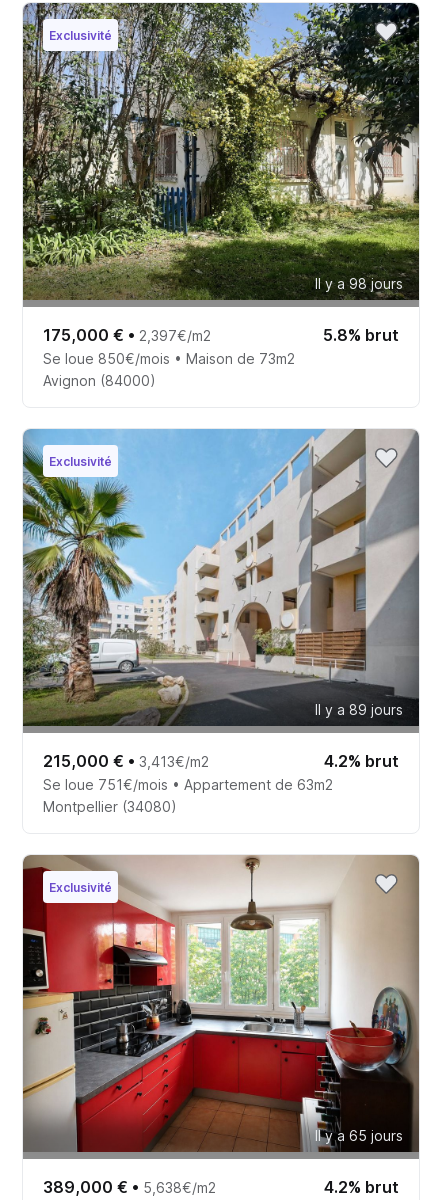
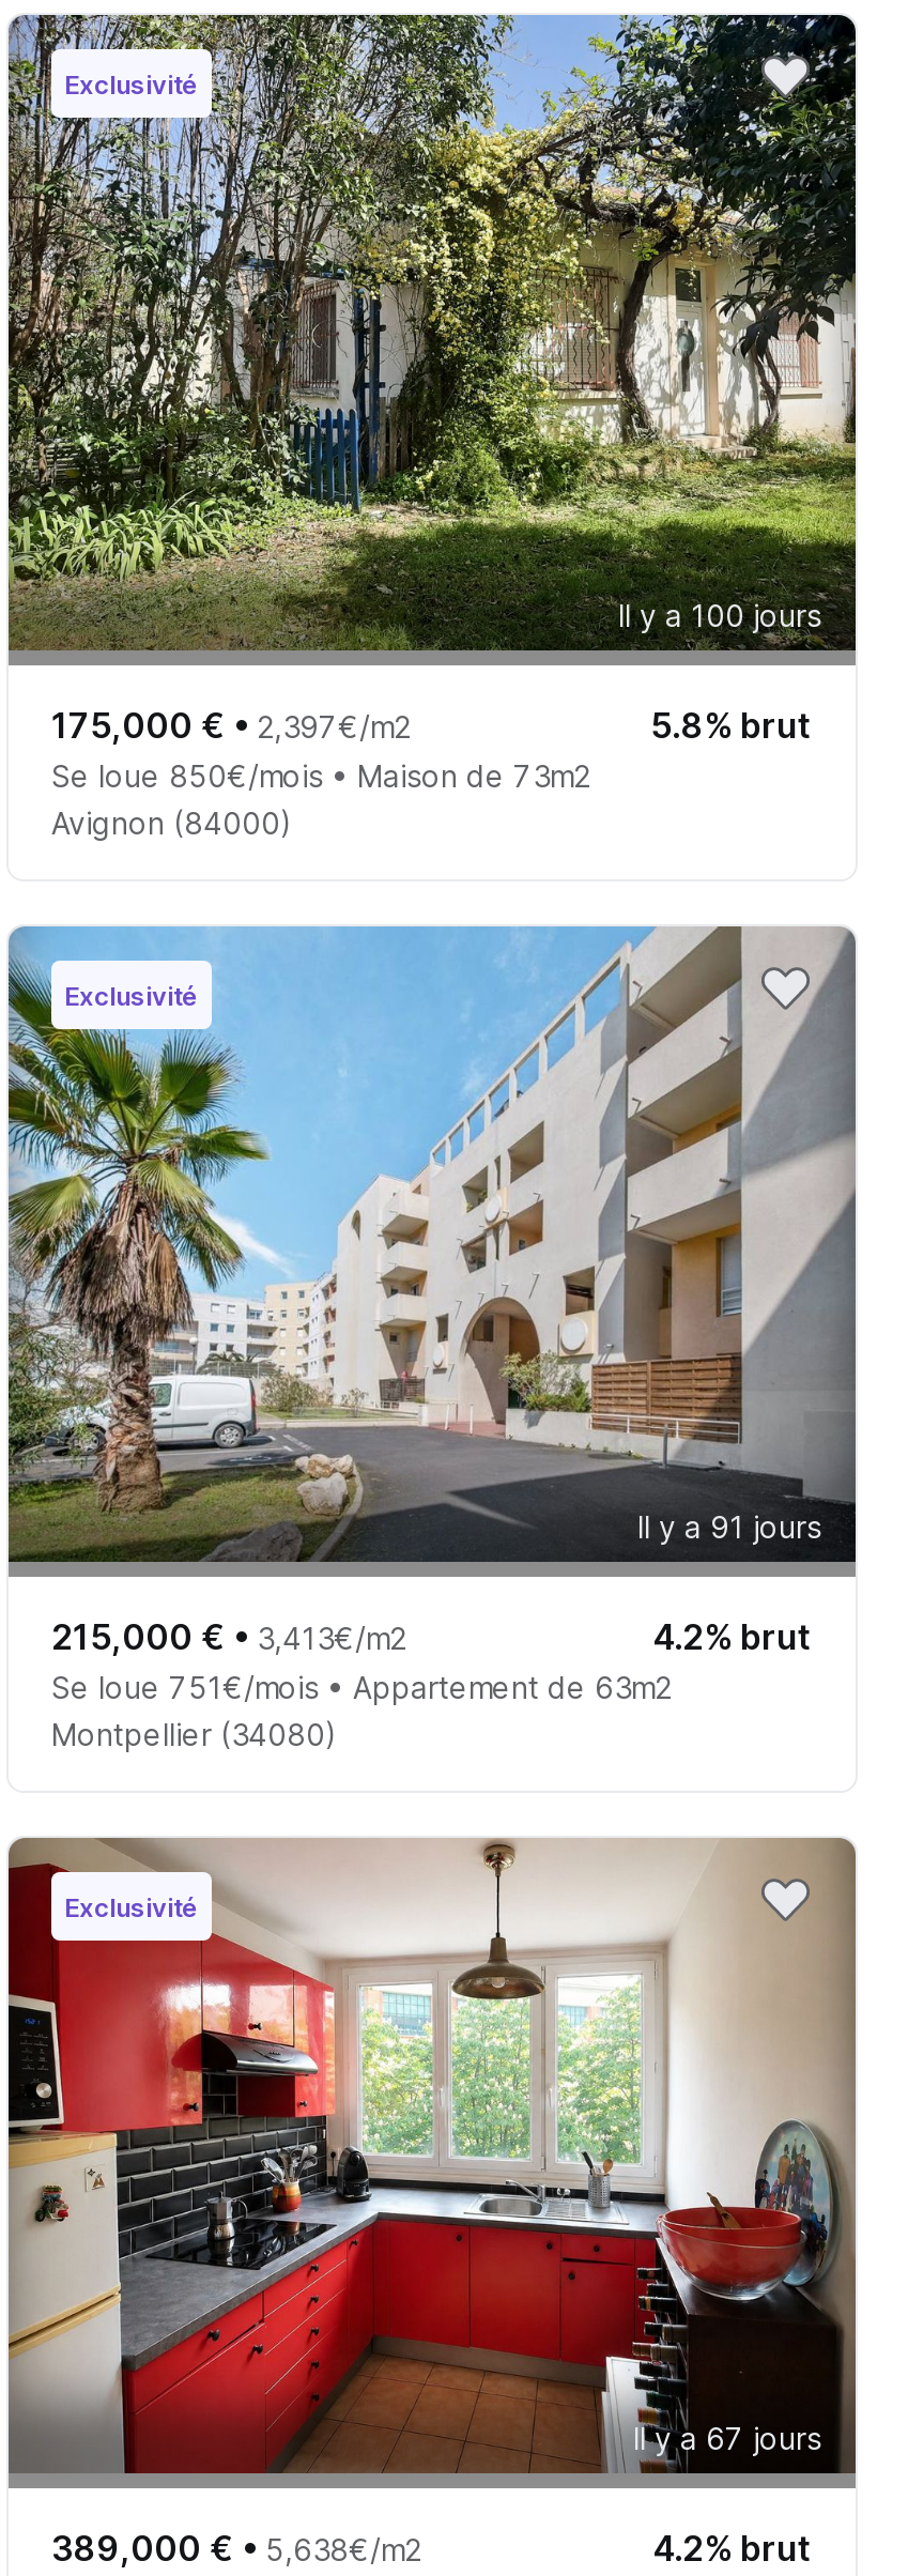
- Il y a 98 jours
+ Il y a 100 jours

- Il y a 89 jours
+ Il y a 91 jours

- Il y a 65 jours
+ Il y a 67 jours
